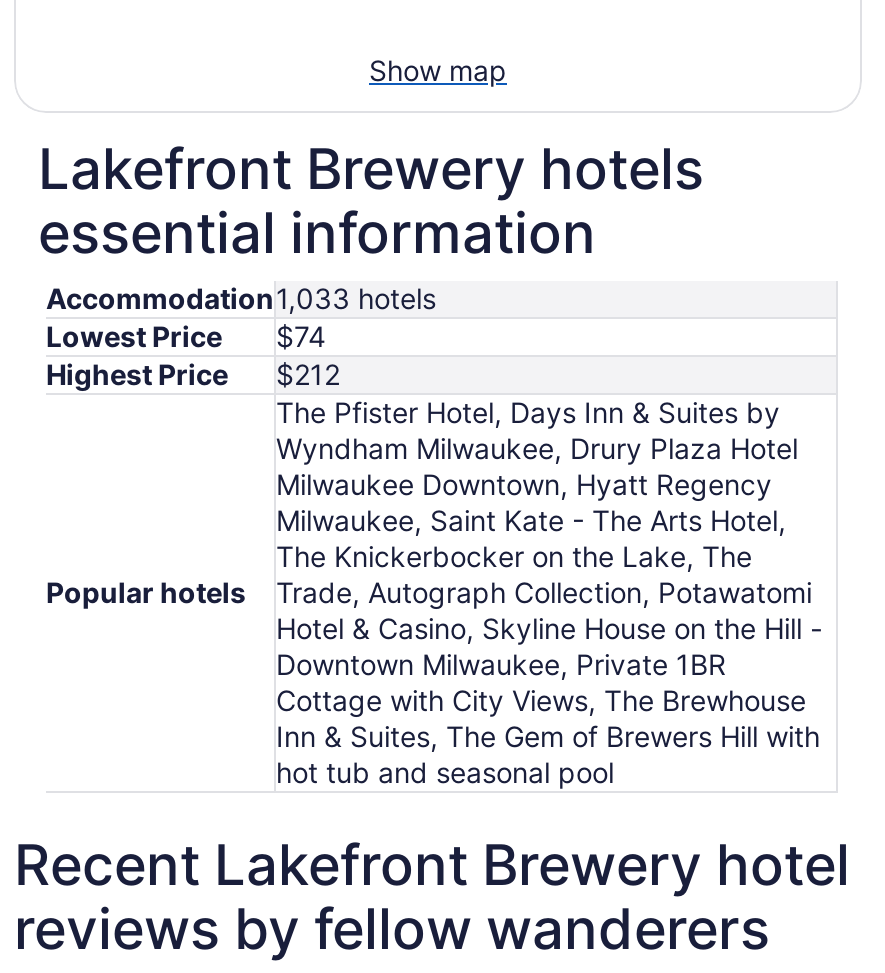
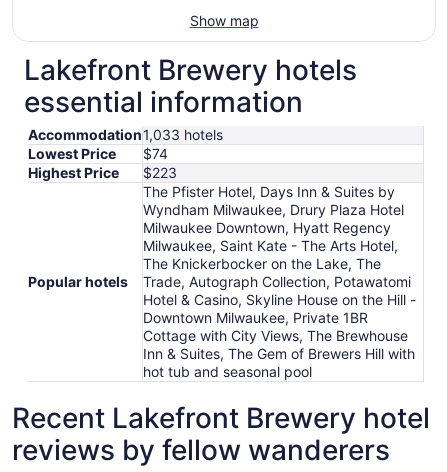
- Highest Price $212
+ Highest Price $223
